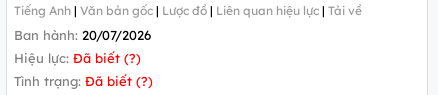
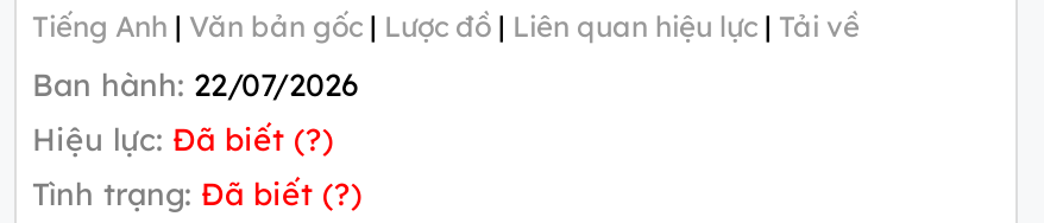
- Ban hành: 20/07/2026
+ Ban hành: 22/07/2026
